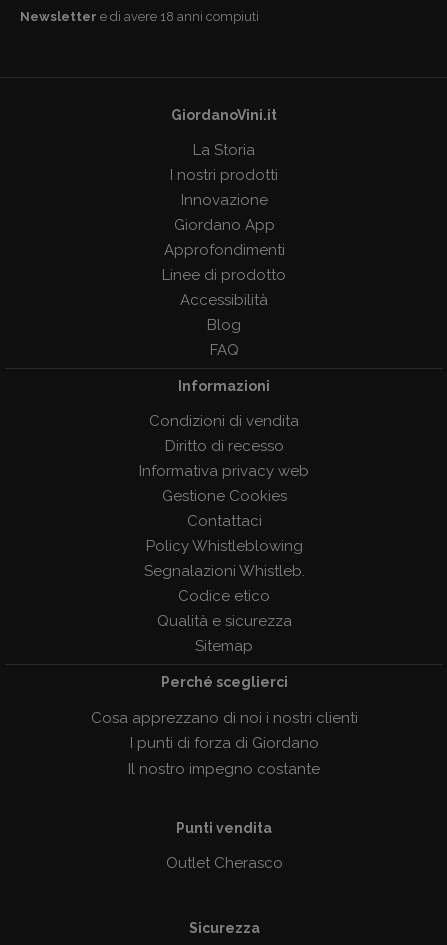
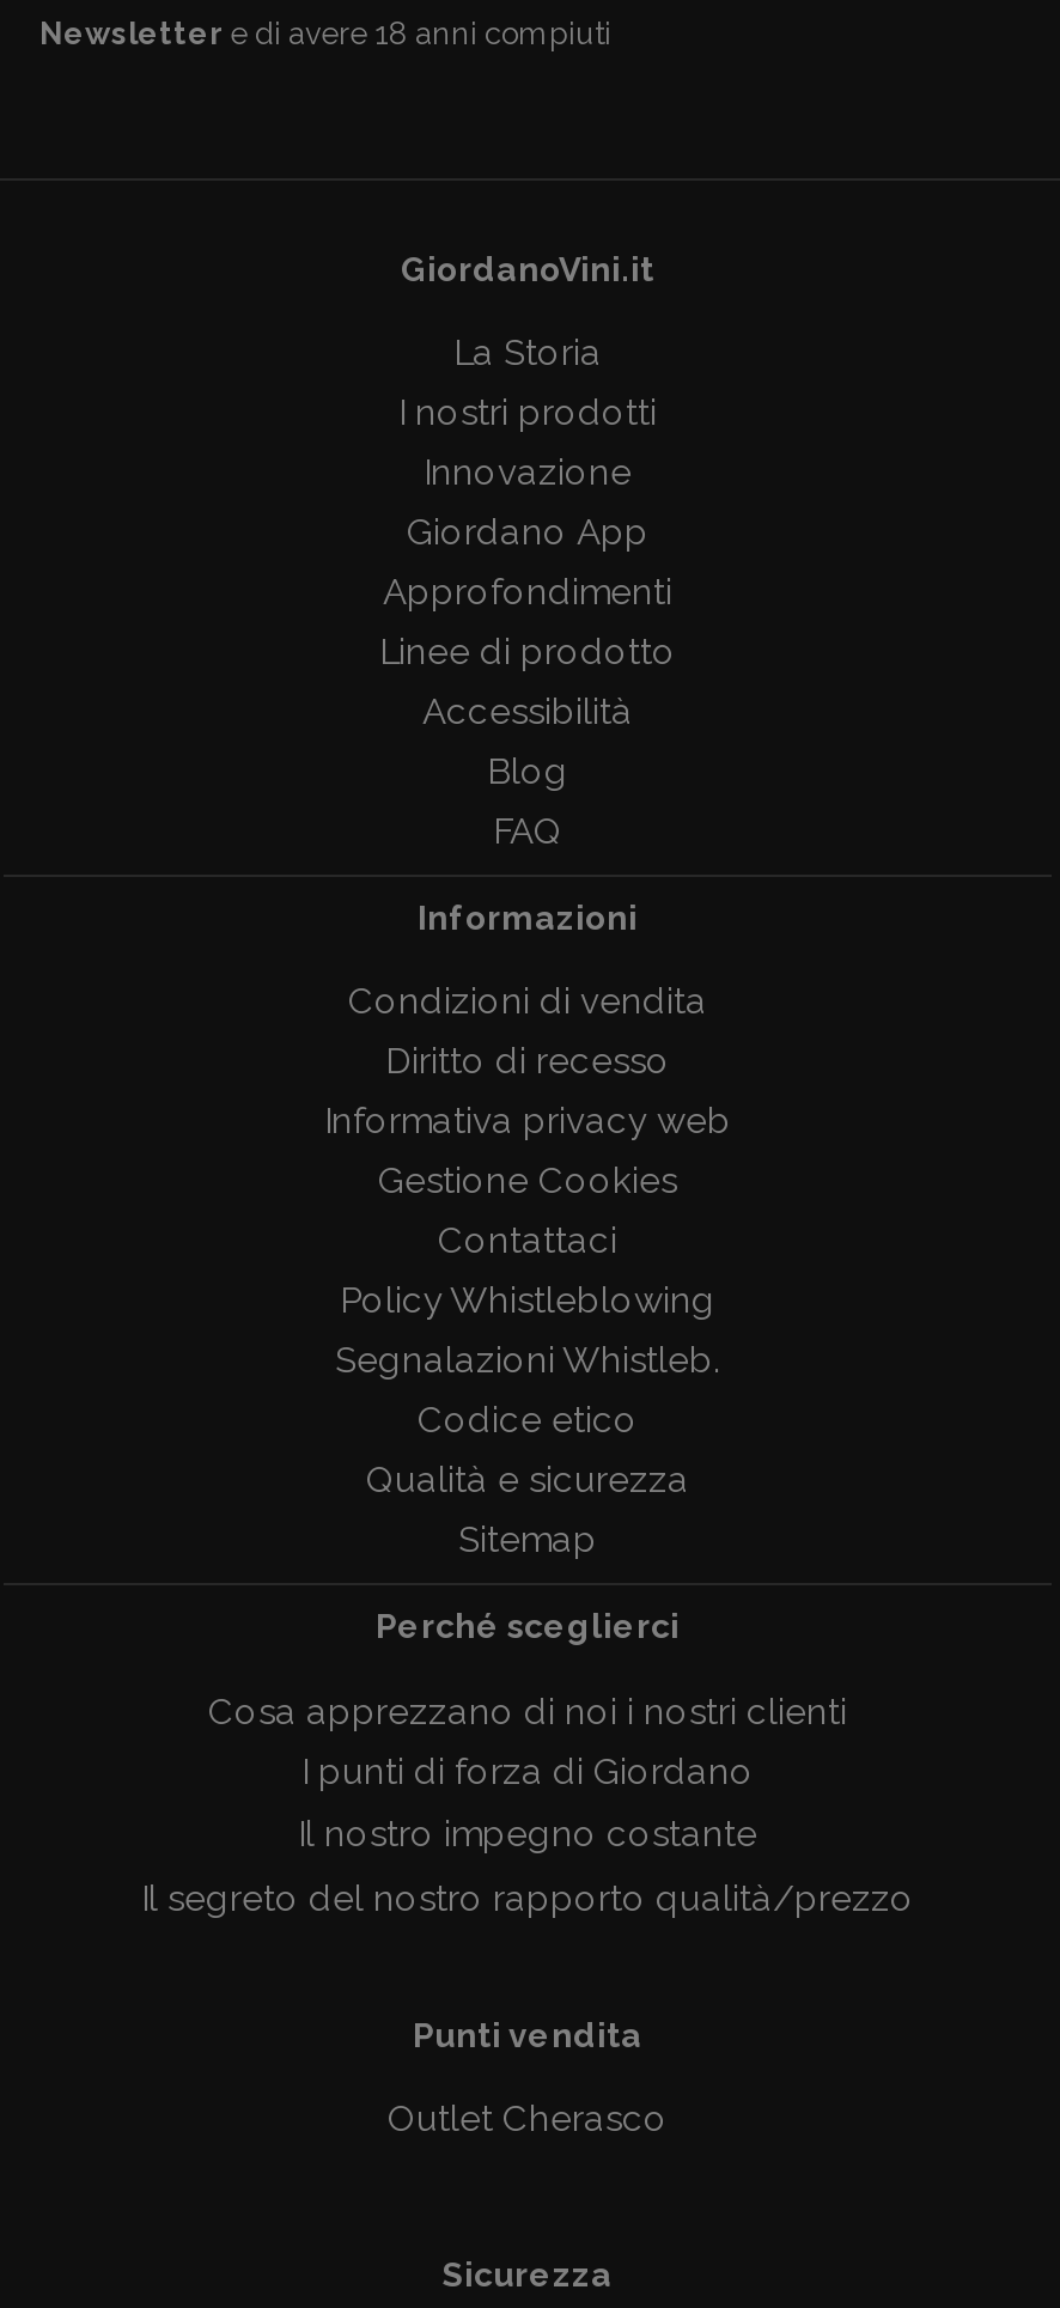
+ Il segreto del nostro rapporto qualità/prezzo
